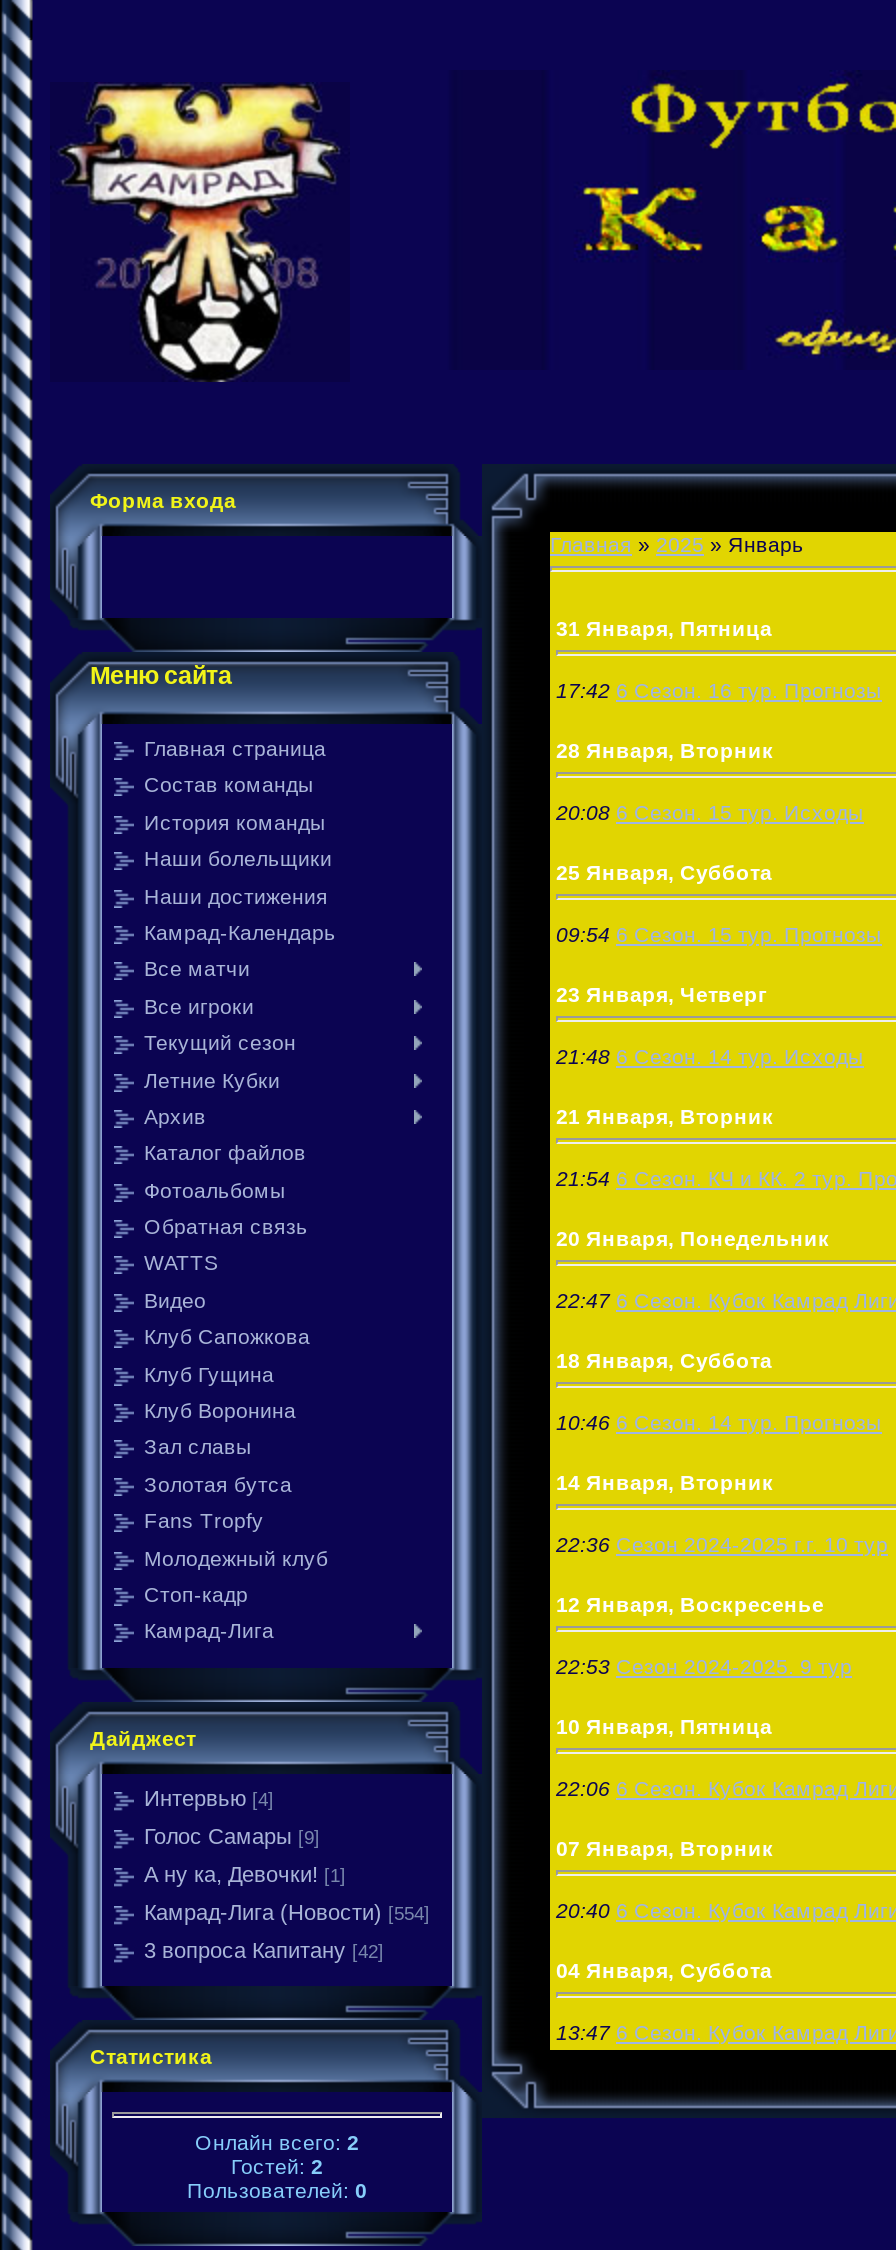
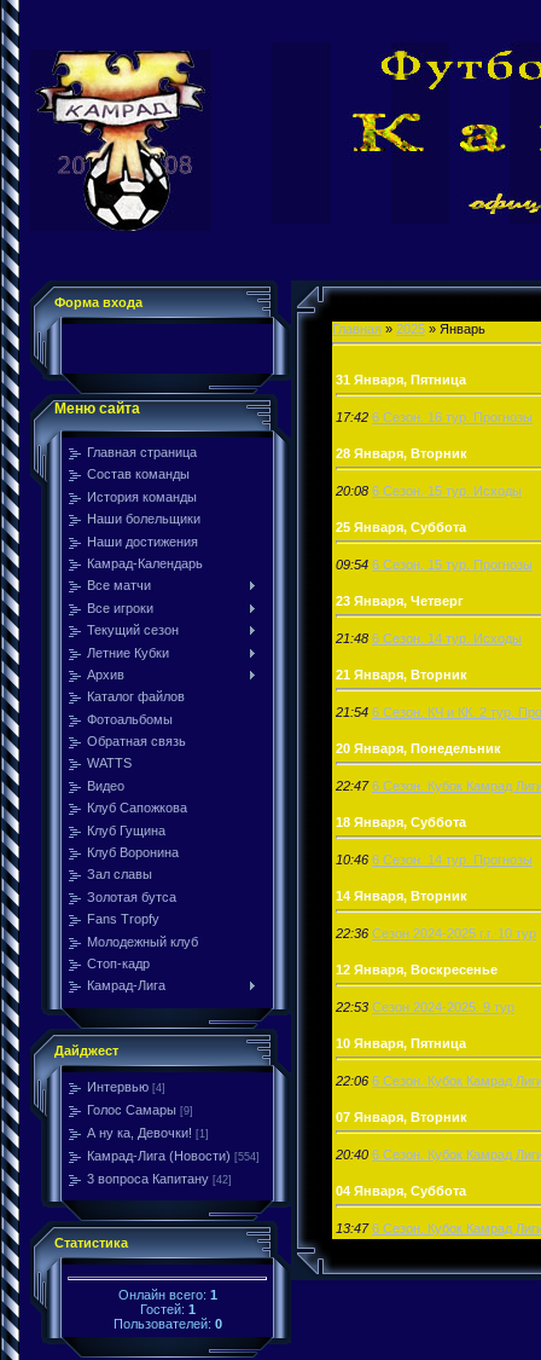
- Онлайн всего: 2
+ Онлайн всего: 1

- Гостей: 2
+ Гостей: 1
